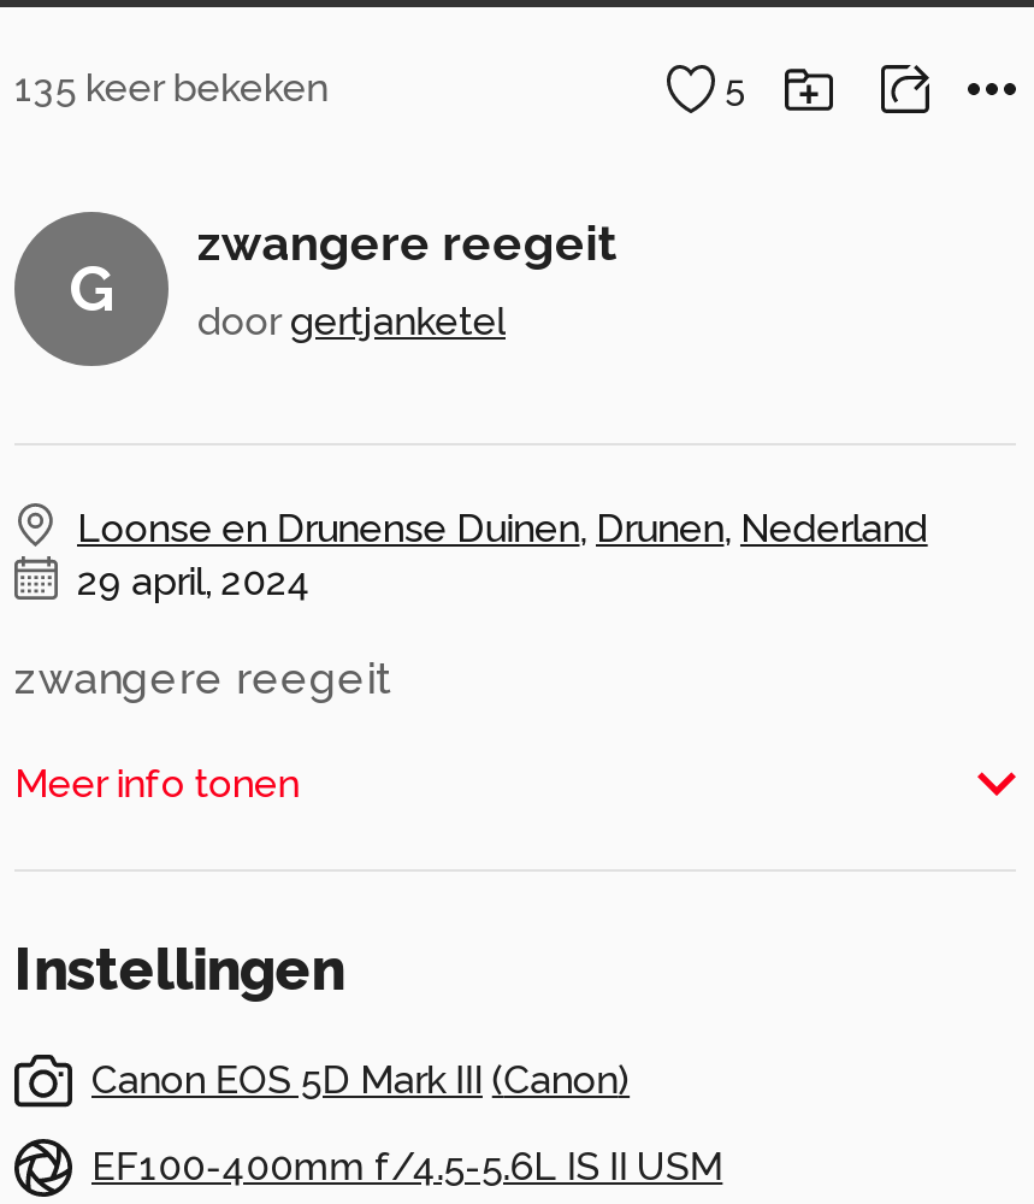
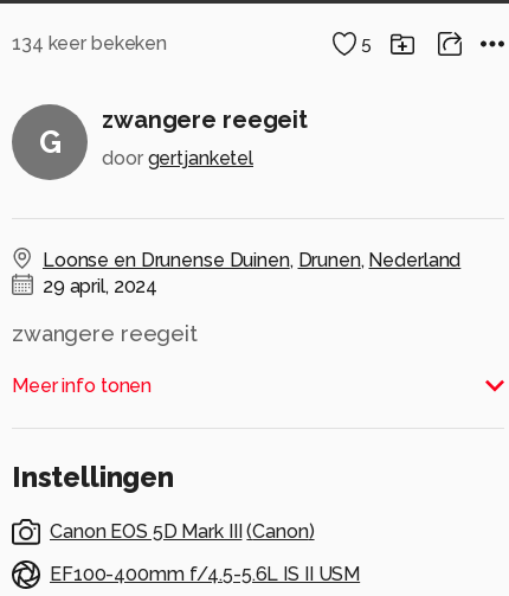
- 135 keer bekeken
+ 134 keer bekeken
